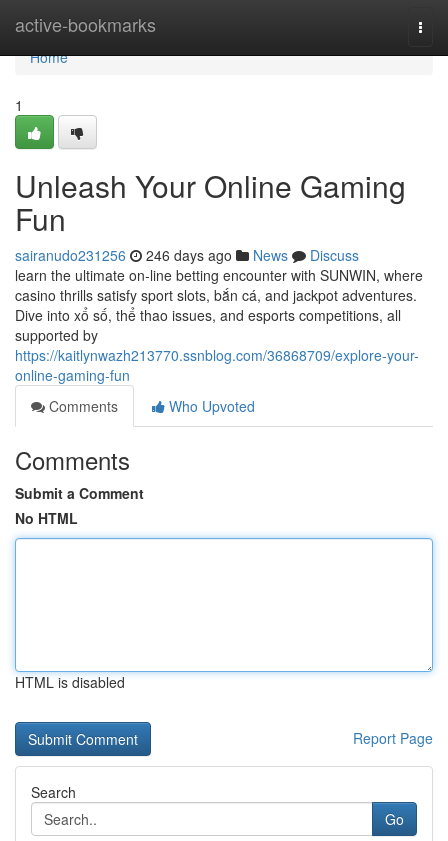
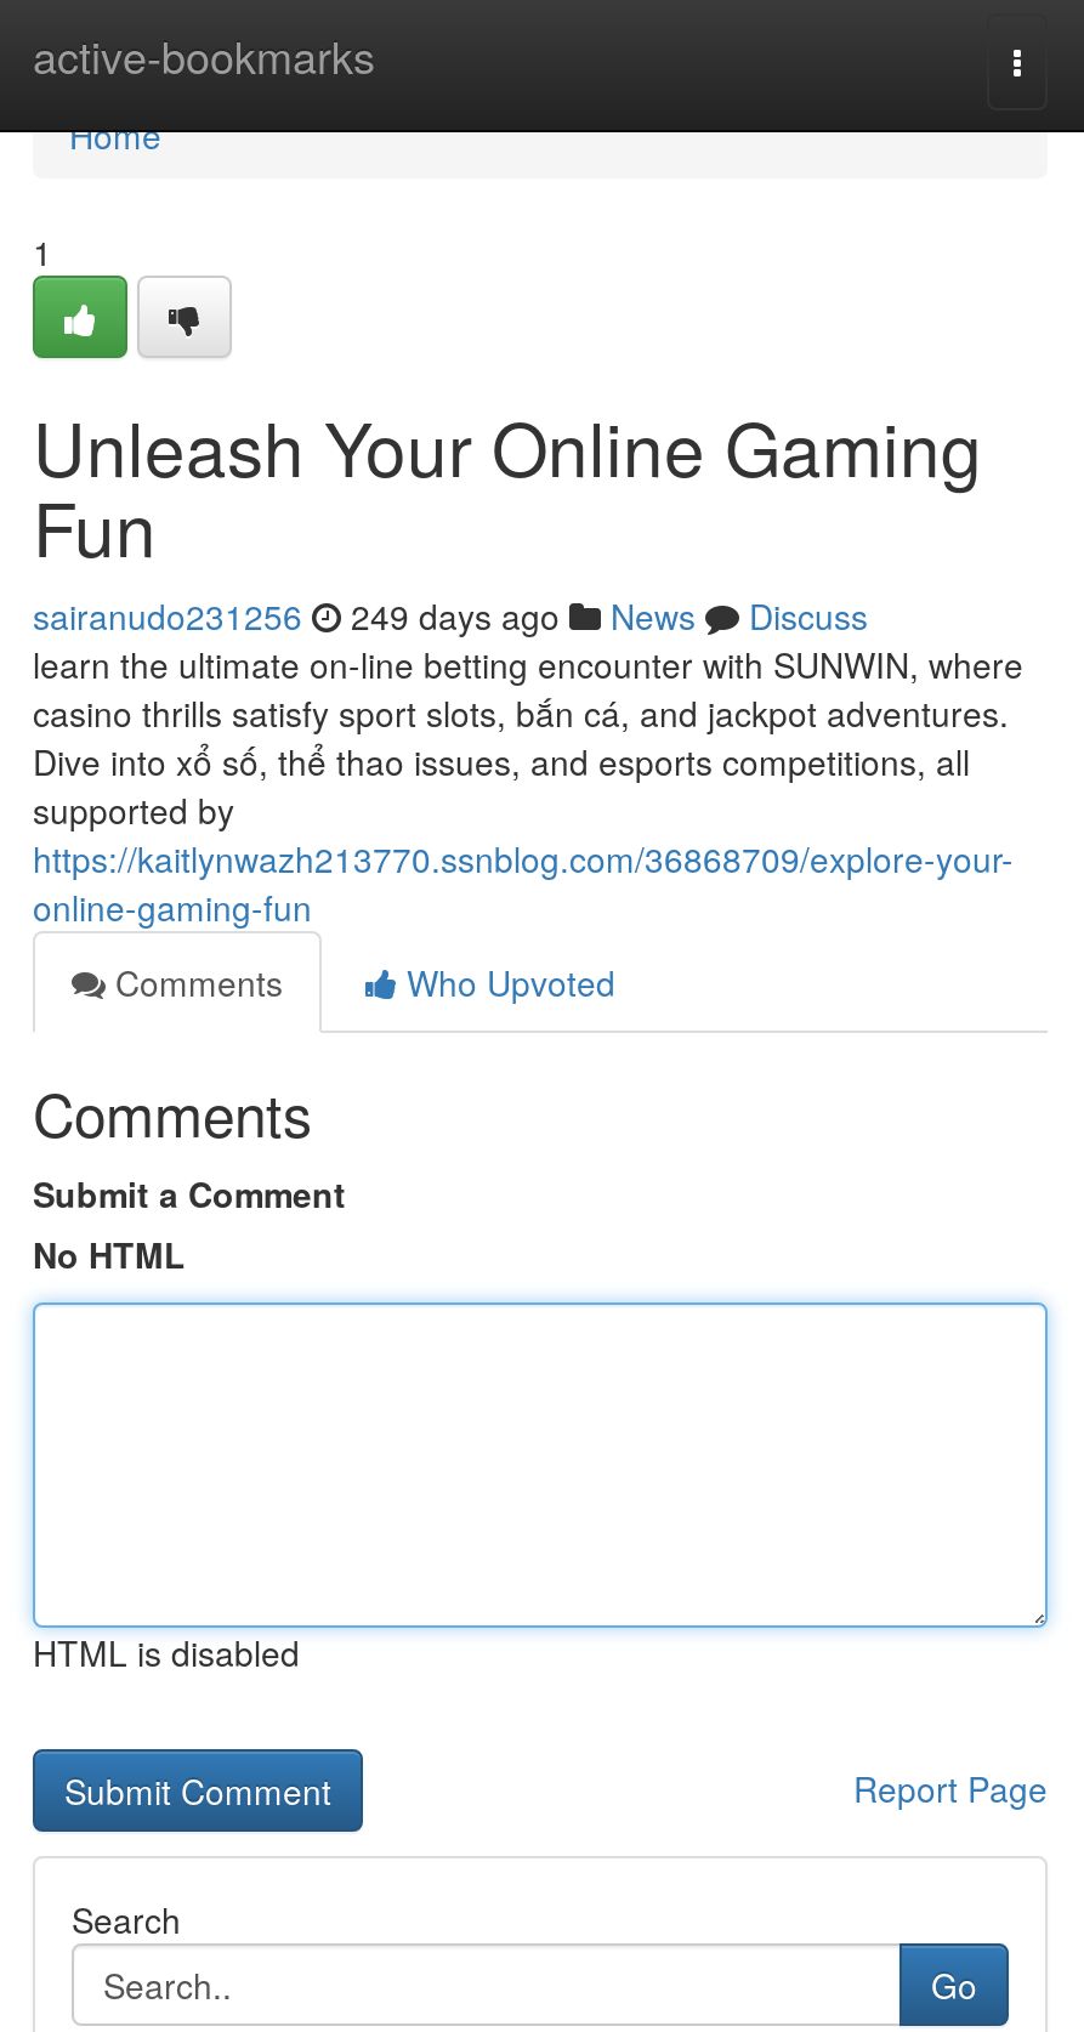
- sairanudo231256 246 days ago News Discuss
+ sairanudo231256 249 days ago News Discuss
